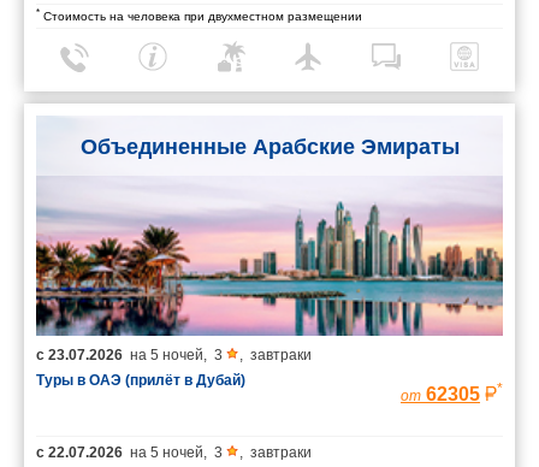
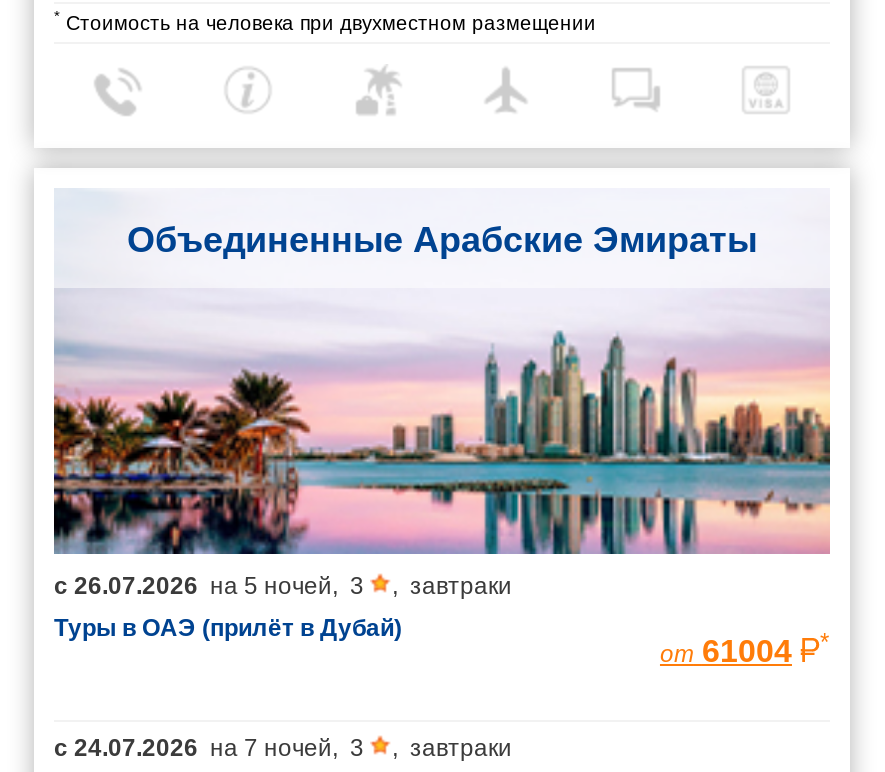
- с 23.07.2026 на 5 ночей, 3 , завтраки
+ с 26.07.2026 на 5 ночей, 3 , завтраки

- от 62305
+ от 61004

- с 22.07.2026 на 5 ночей, 3 , завтраки
+ с 24.07.2026 на 7 ночей, 3 , завтраки
